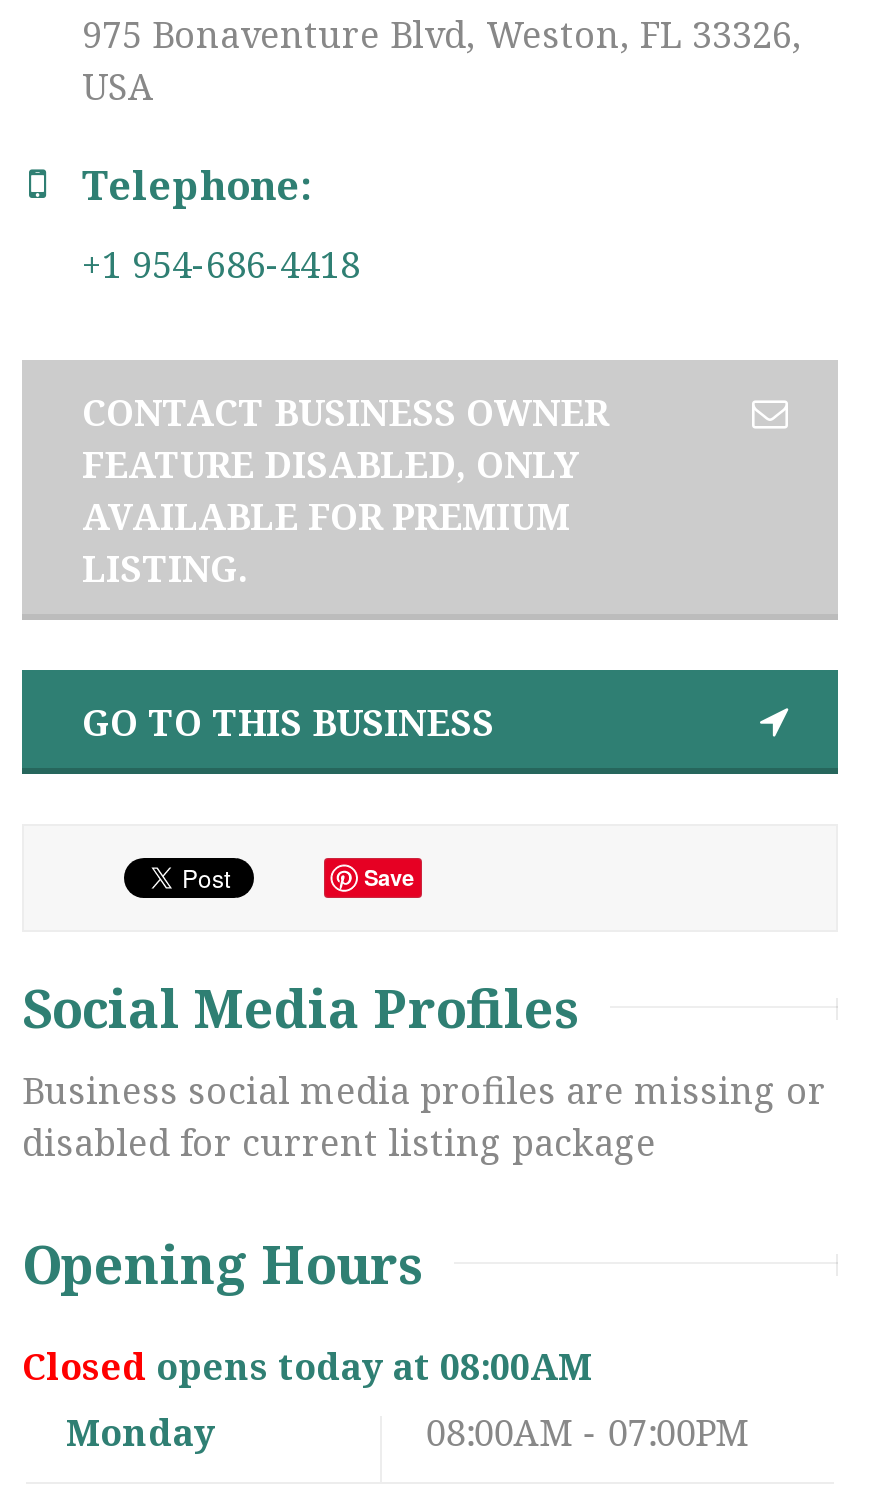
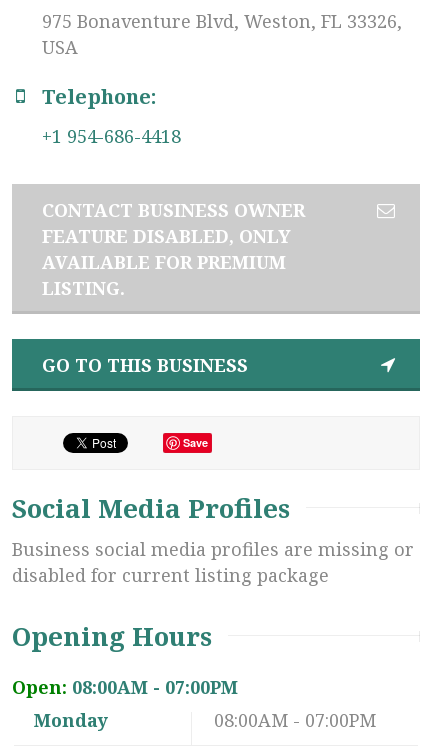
- Closed opens today at 08:00AM
+ Open: 08:00AM - 07:00PM
